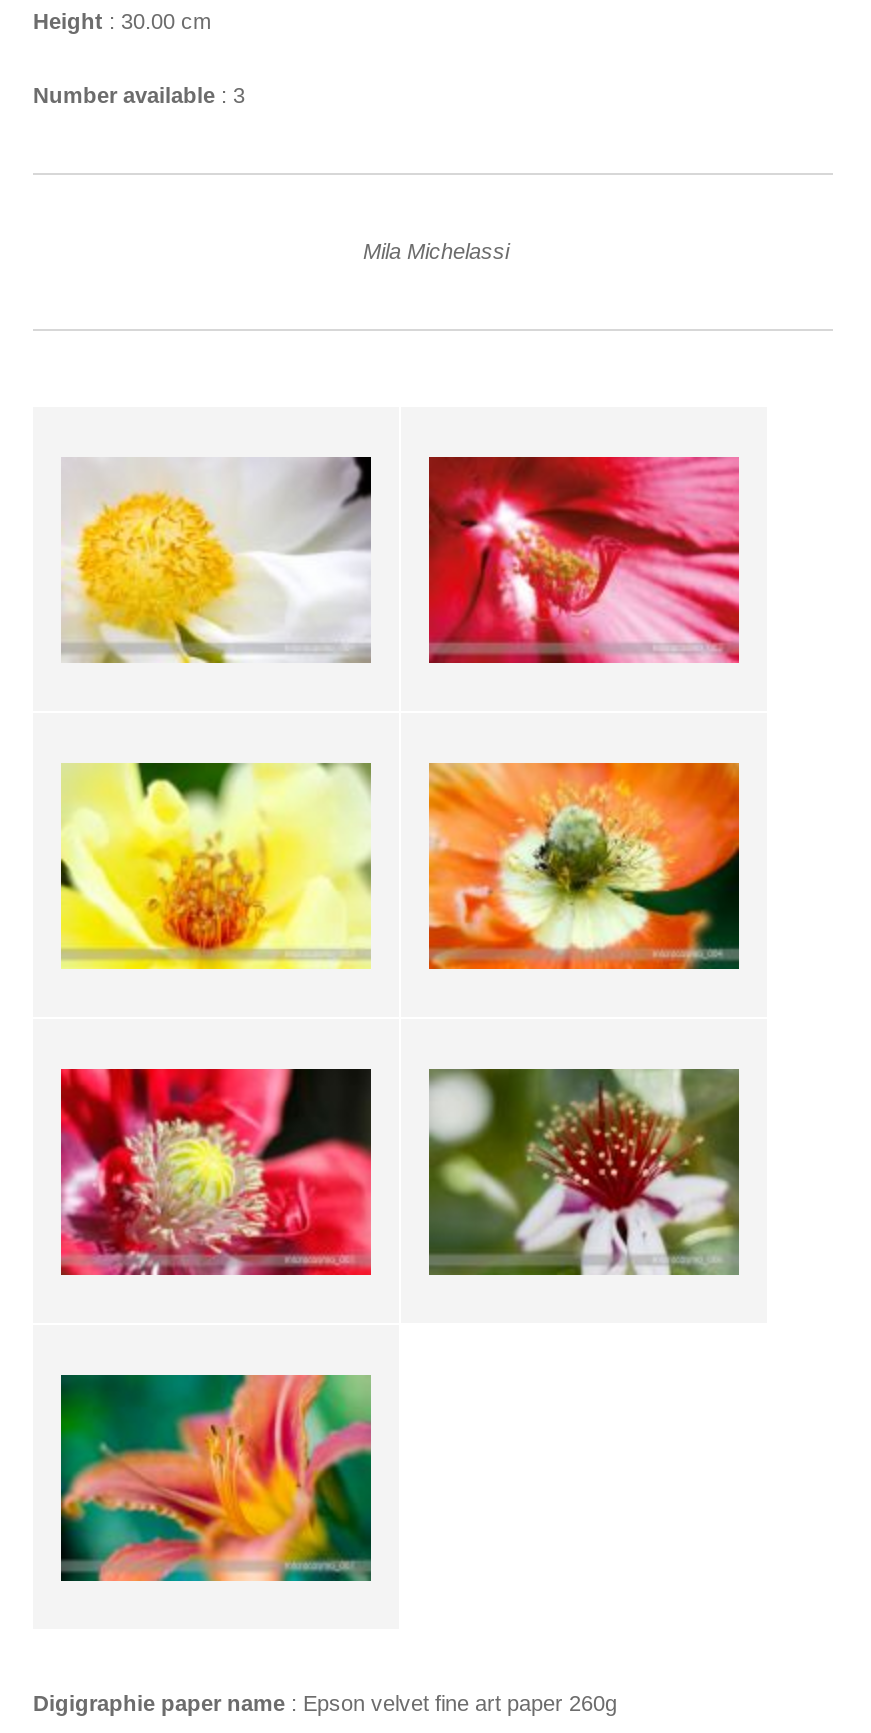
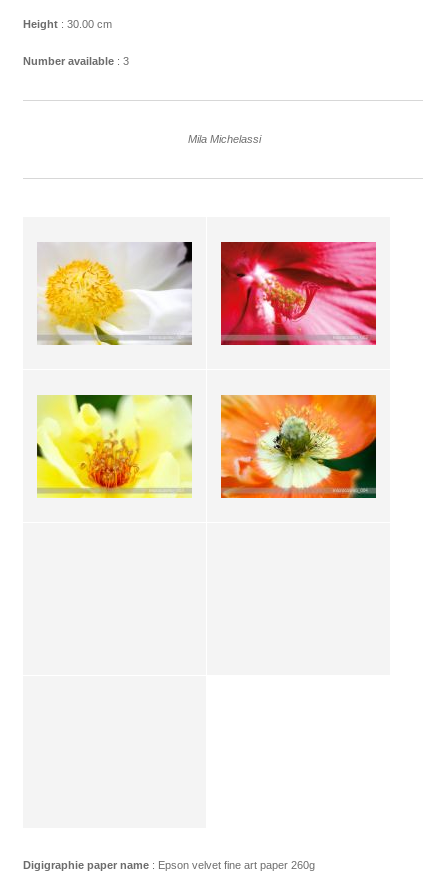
- [image]

- [image]

- [image]
